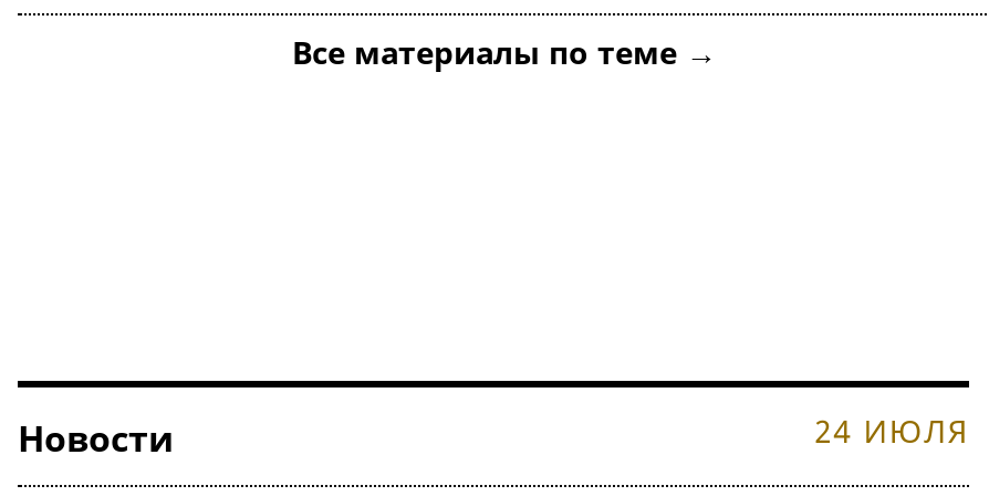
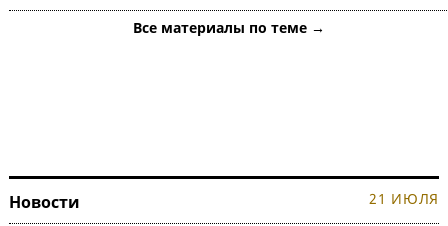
- 24 ИЮЛЯ
+ 21 ИЮЛЯ
